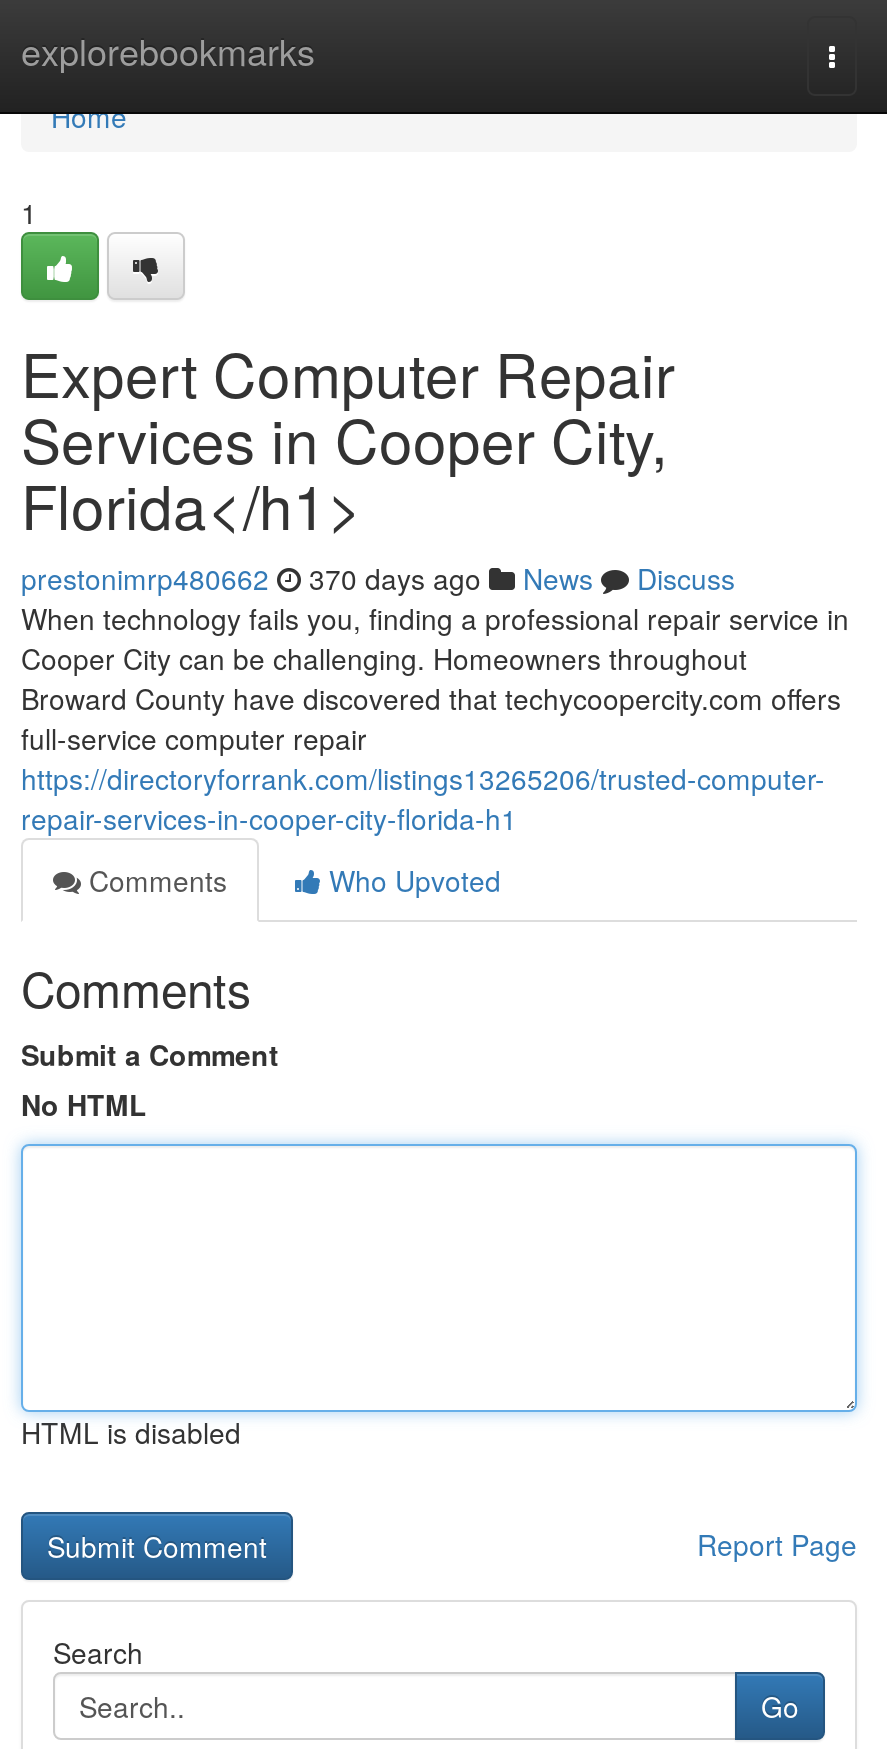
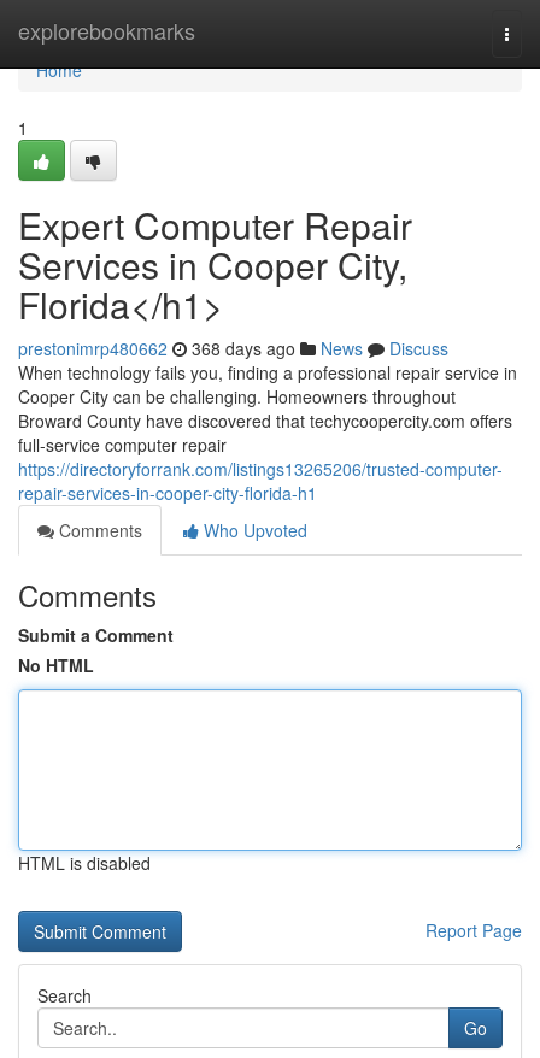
- prestonimrp480662 370 days ago News Discuss
+ prestonimrp480662 368 days ago News Discuss
